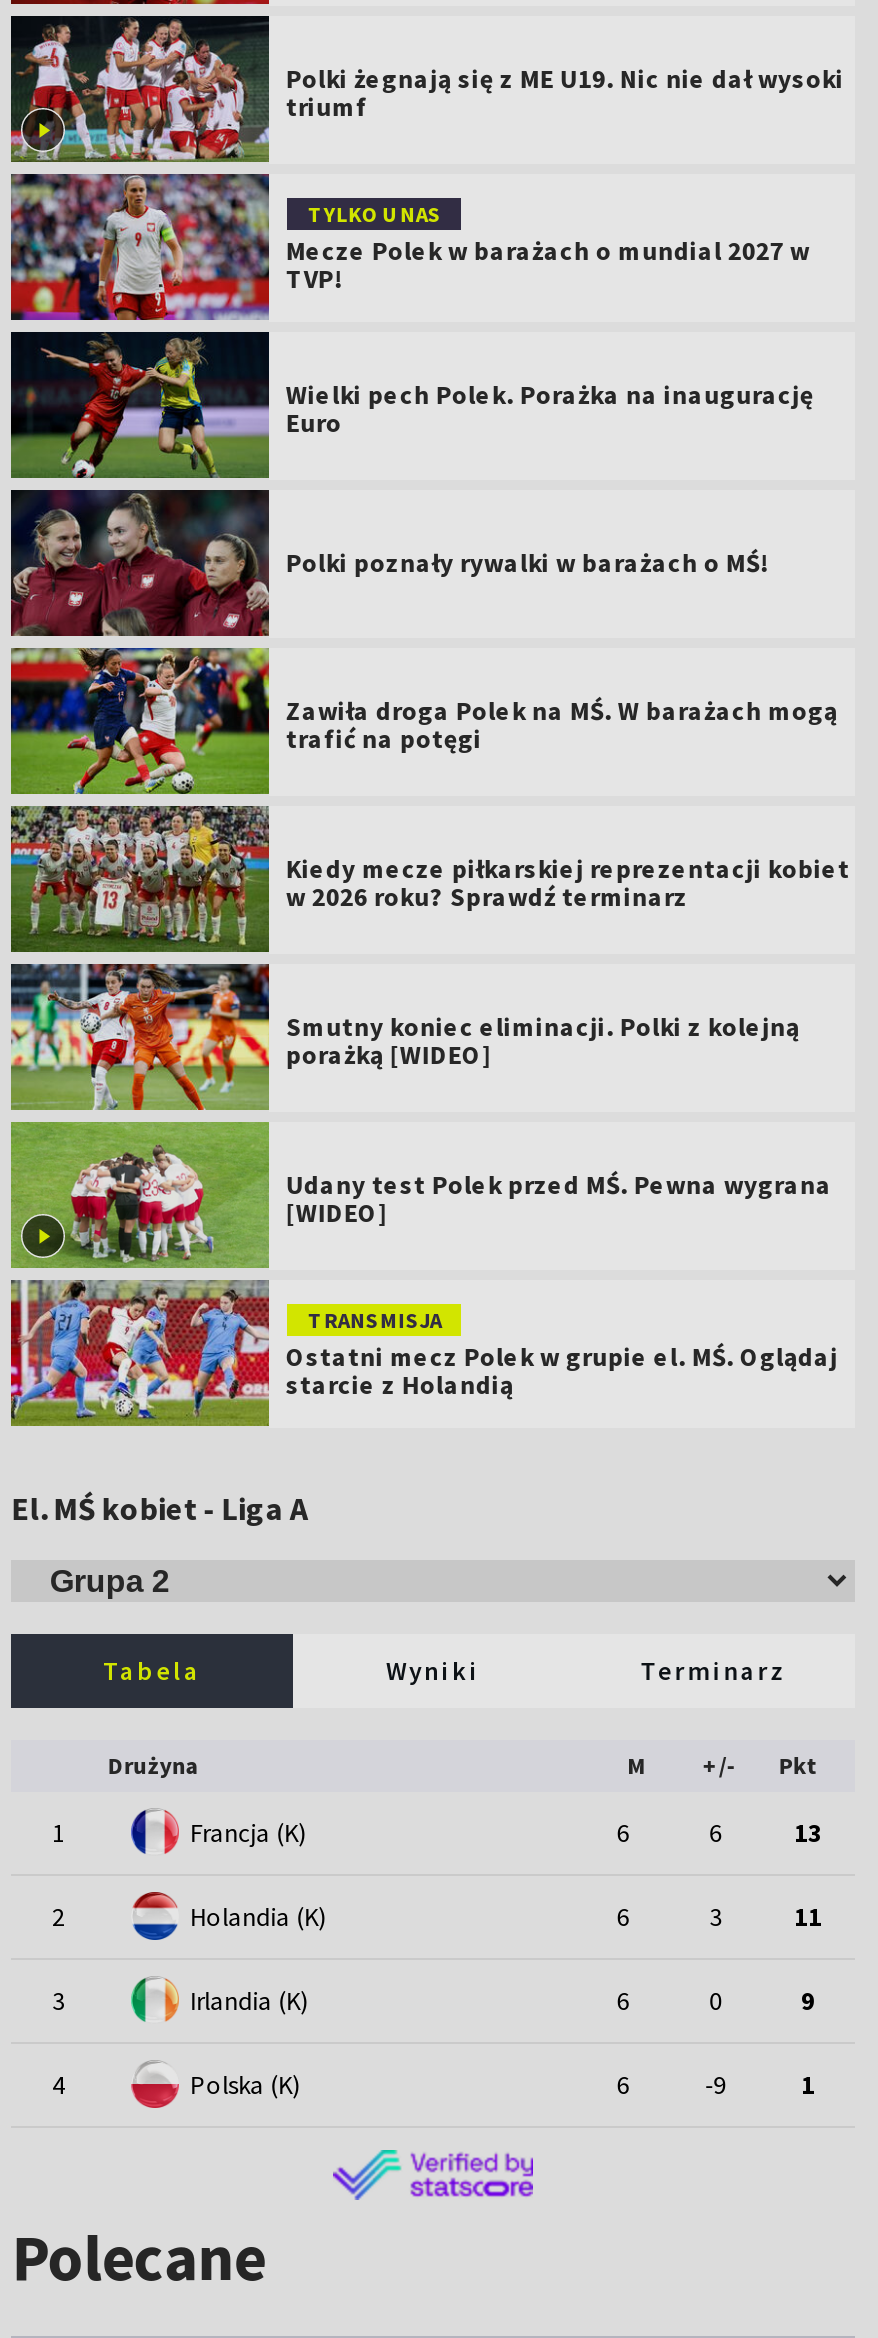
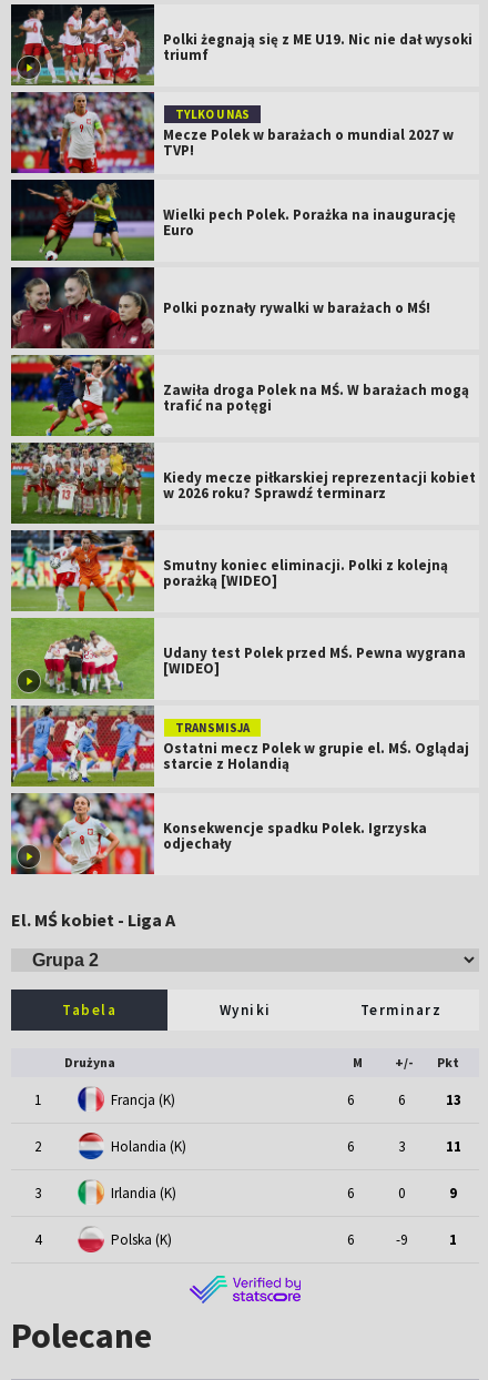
+ [image]
+ Konsekwencje spadku Polek. Igrzyska
+ odjechały
